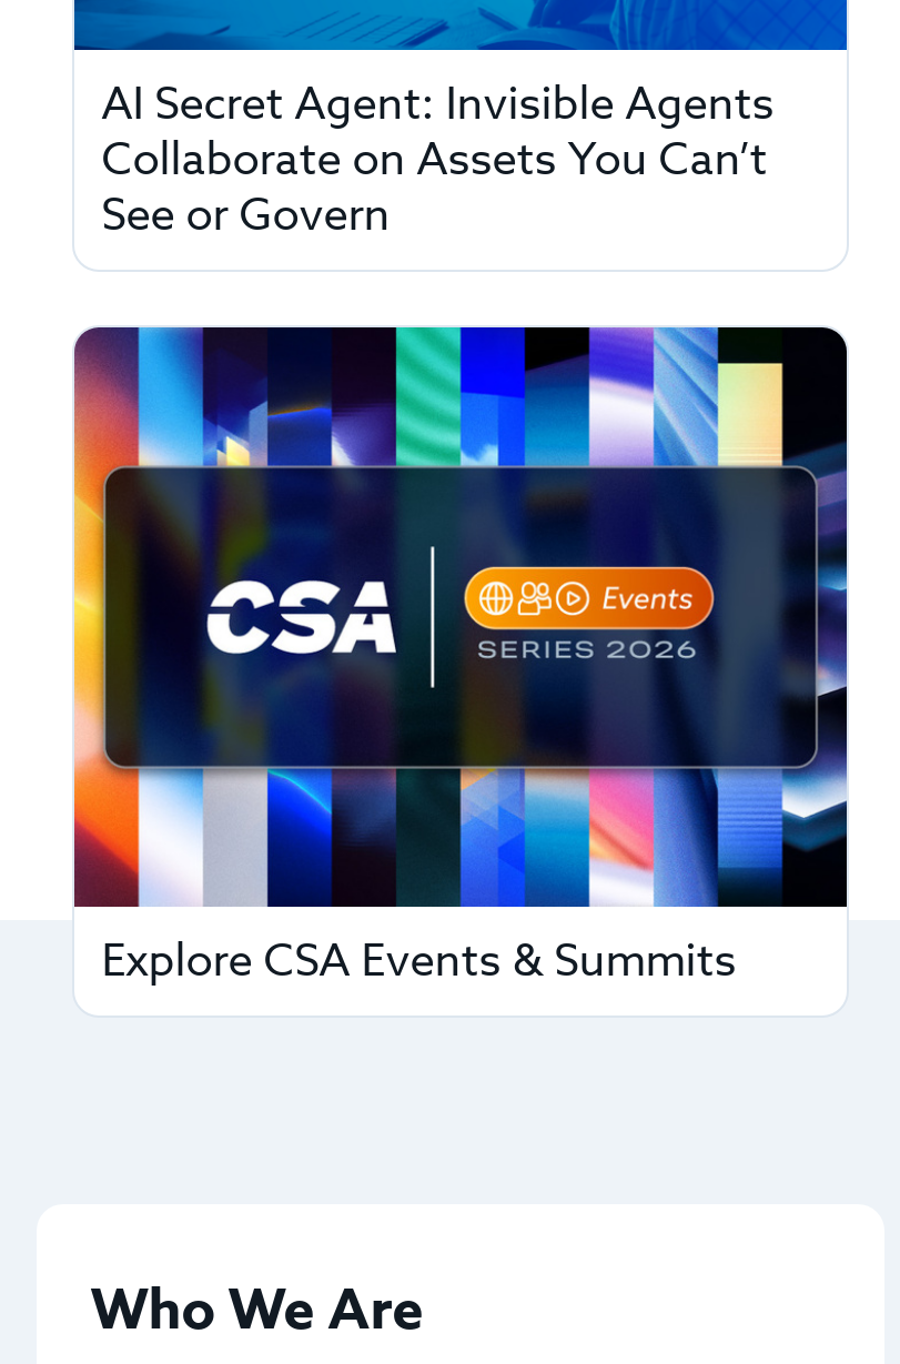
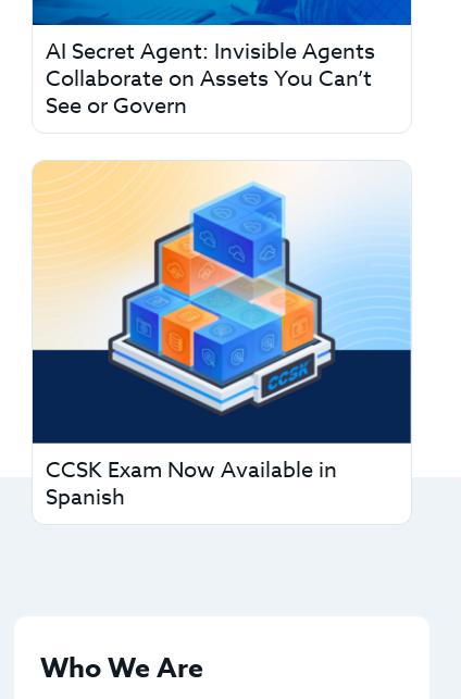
- [image]
- Explore CSA Events & Summits
+ [image]
+ CCSK Exam Now Available in
+ Spanish
